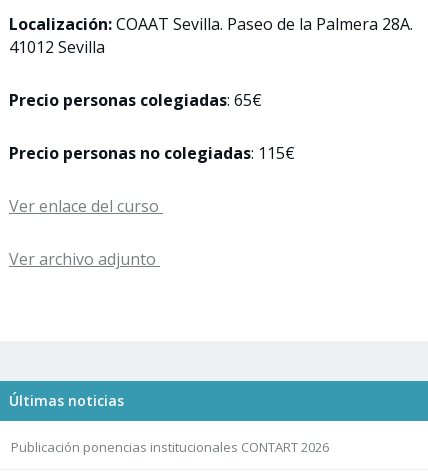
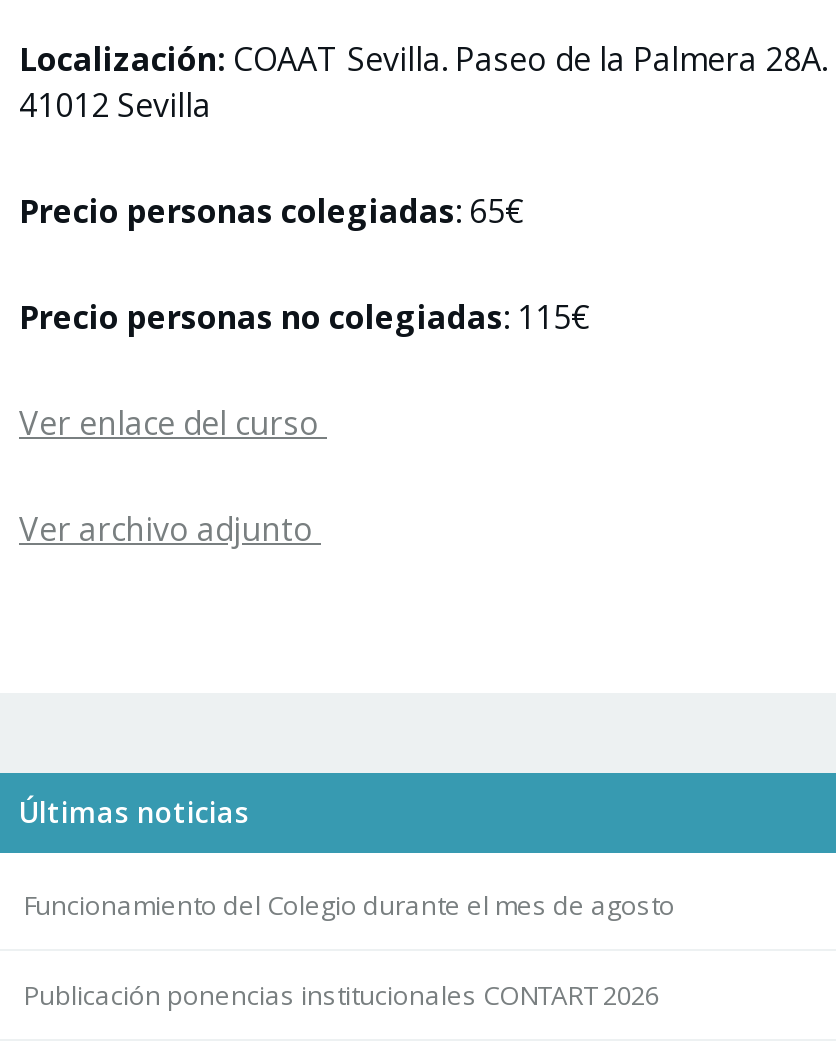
+ Funcionamiento del Colegio durante el mes de agosto
